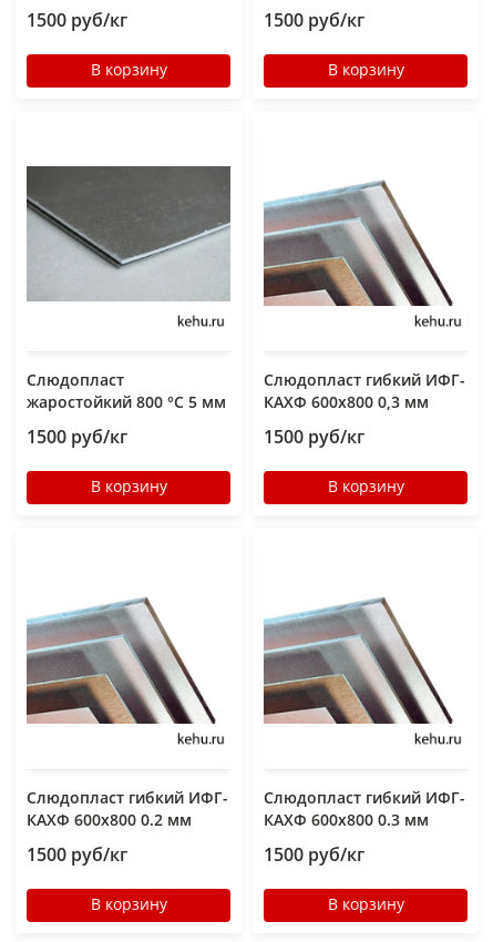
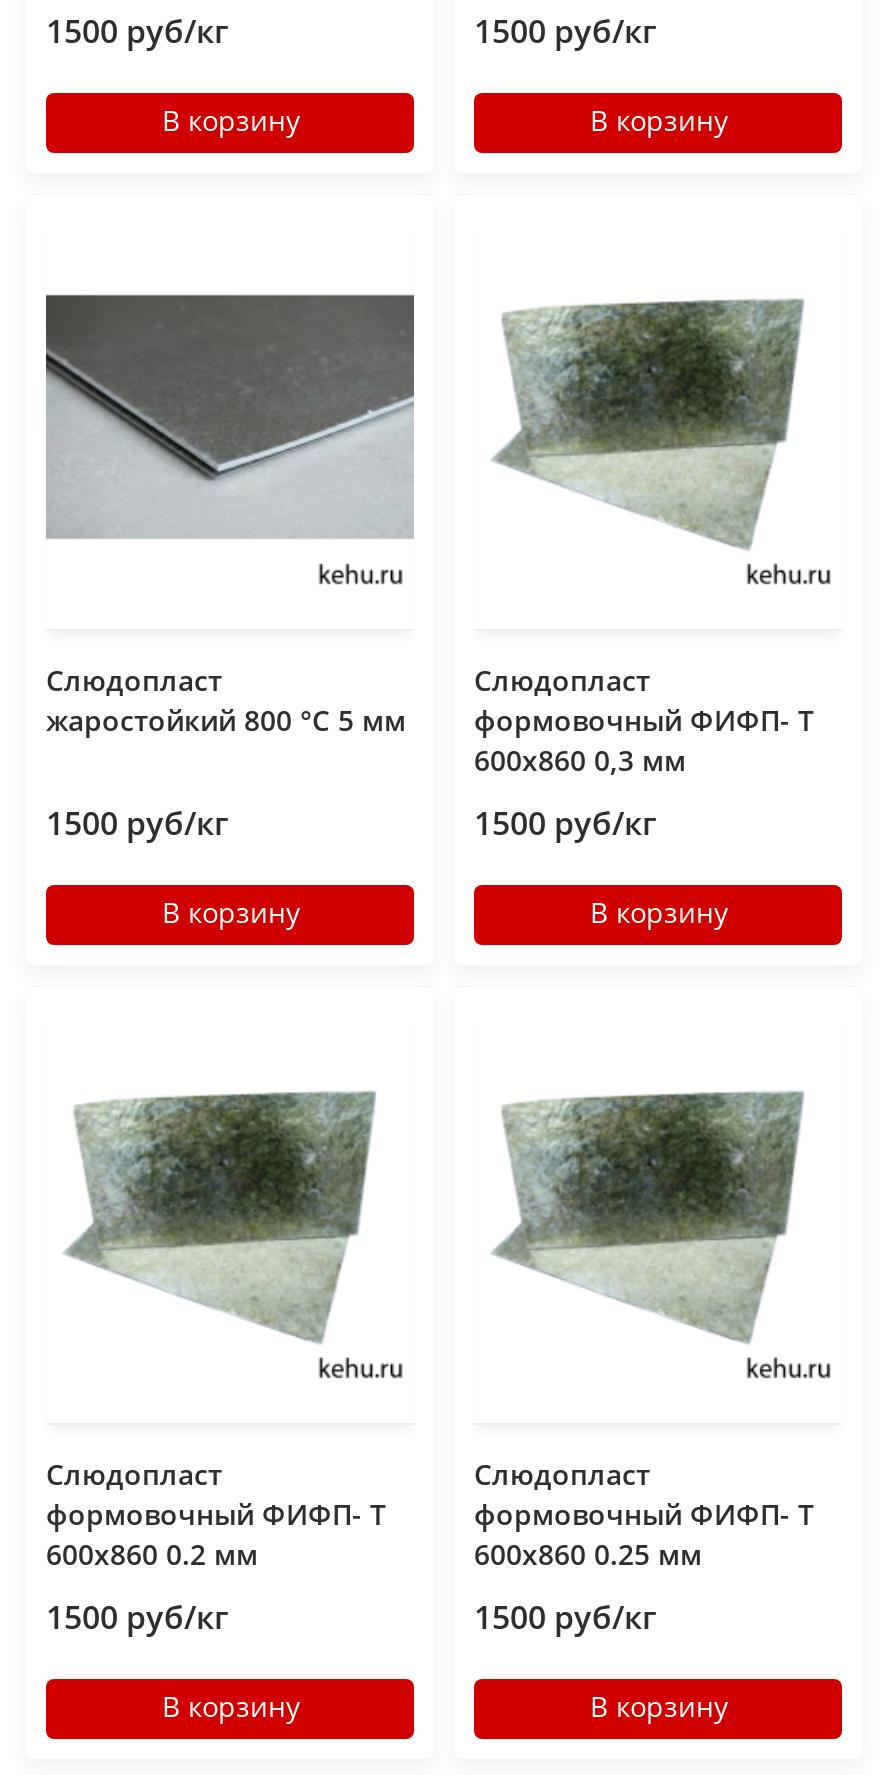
- [image]
+ [image]

- Слюдопласт гибкий ИФГ-
- КАХФ 600x800 0,3 мм
+ Слюдопласт
+ формовочный ФИФП- Т
+ 600x860 0,3 мм

- [image]
+ [image]

- [image]
+ [image]

- Слюдопласт гибкий ИФГ-
- КАХФ 600x800 0.2 мм
+ Слюдопласт
+ формовочный ФИФП- Т
+ 600x860 0.2 мм

- Слюдопласт гибкий ИФГ-
- КАХФ 600x800 0.3 мм
+ Слюдопласт
+ формовочный ФИФП- Т
+ 600x860 0.25 мм
